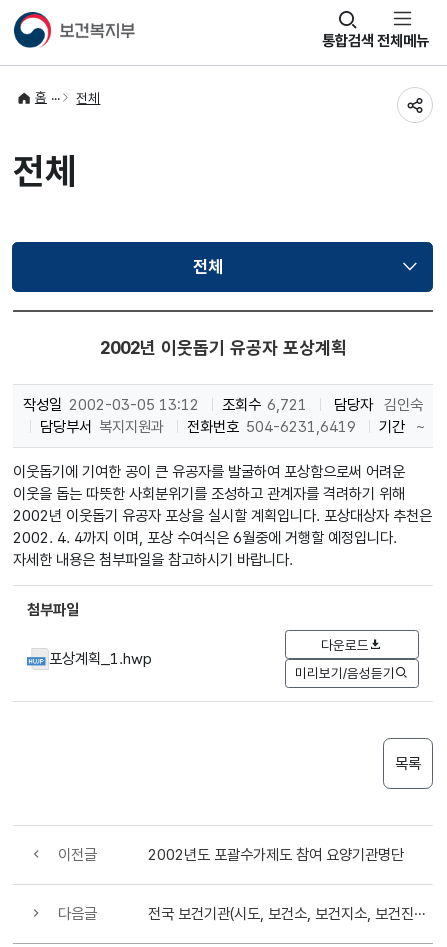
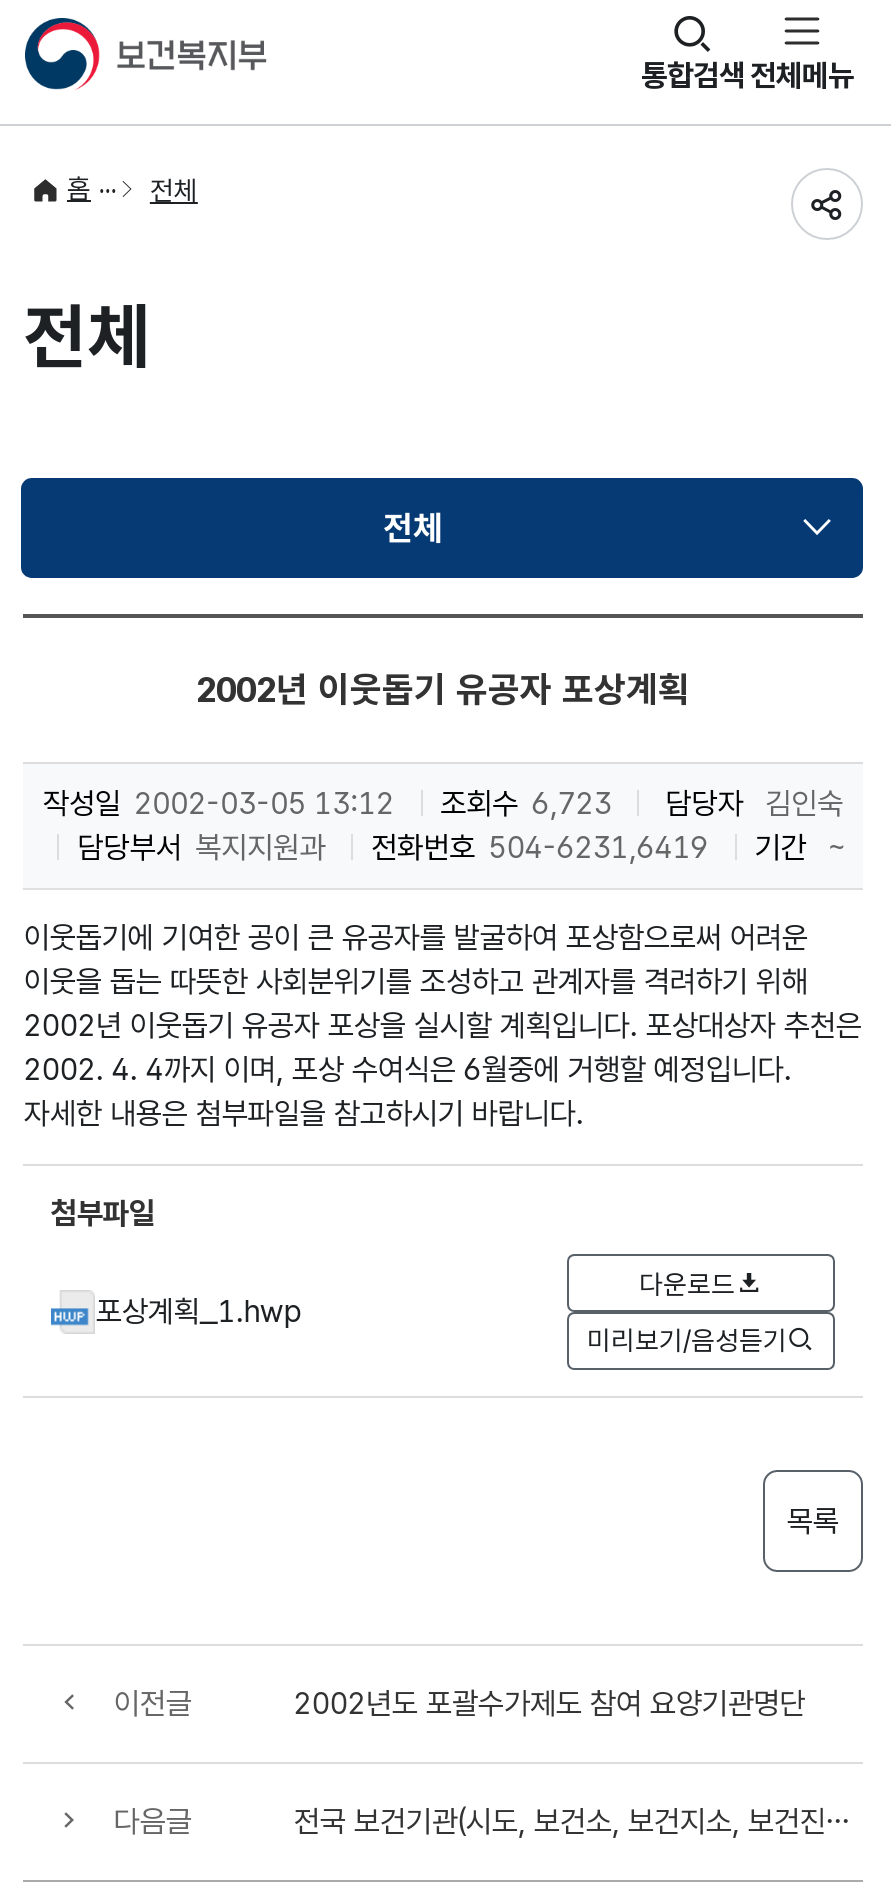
- 작성일 2002-03-05 13:12 조회수 6,721 담당자 김인숙
+ 작성일 2002-03-05 13:12 조회수 6,723 담당자 김인숙
